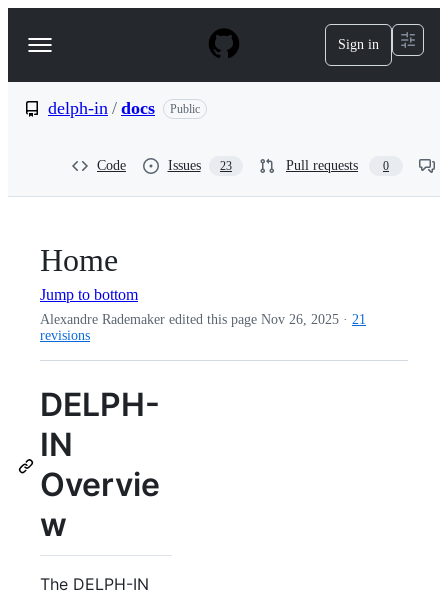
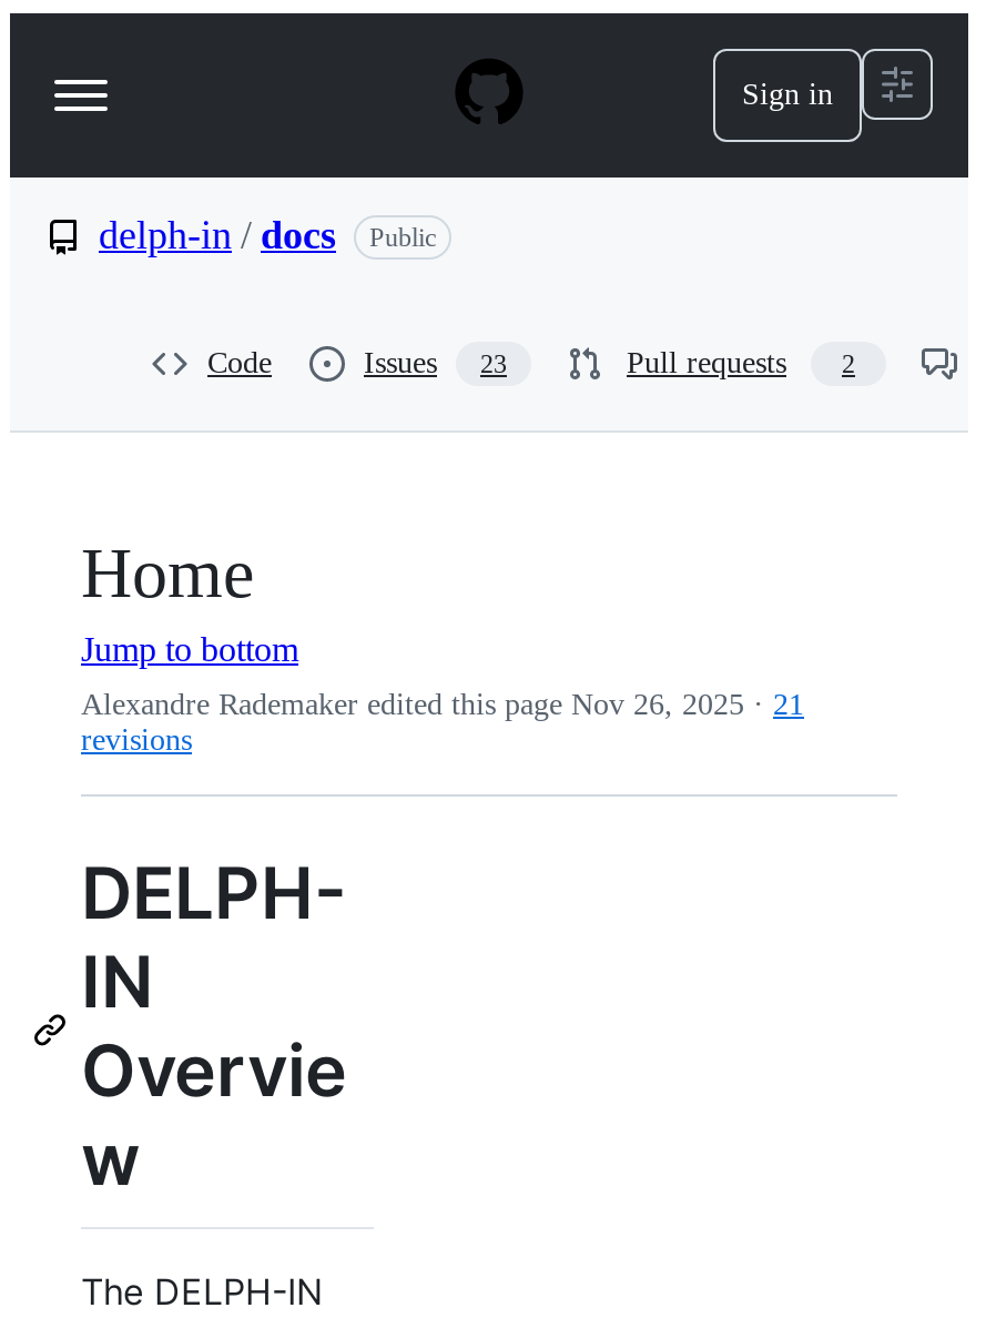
- Pull requests 0
+ Pull requests 2
